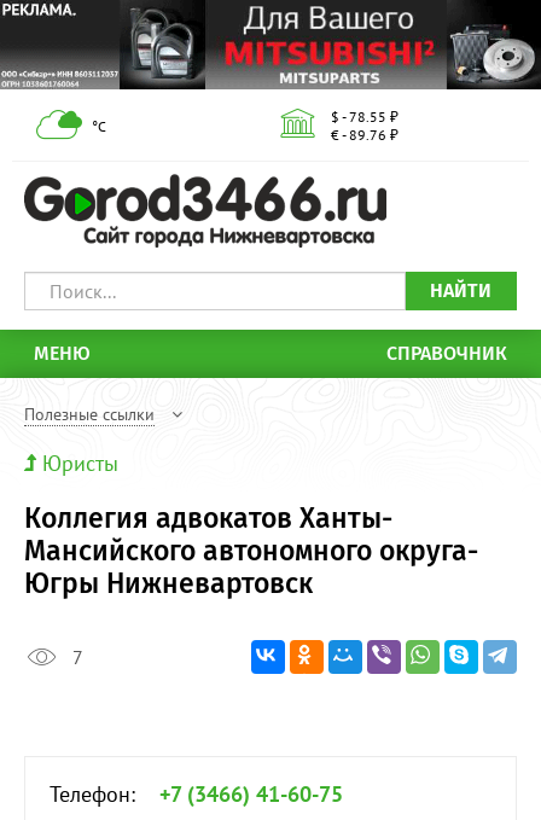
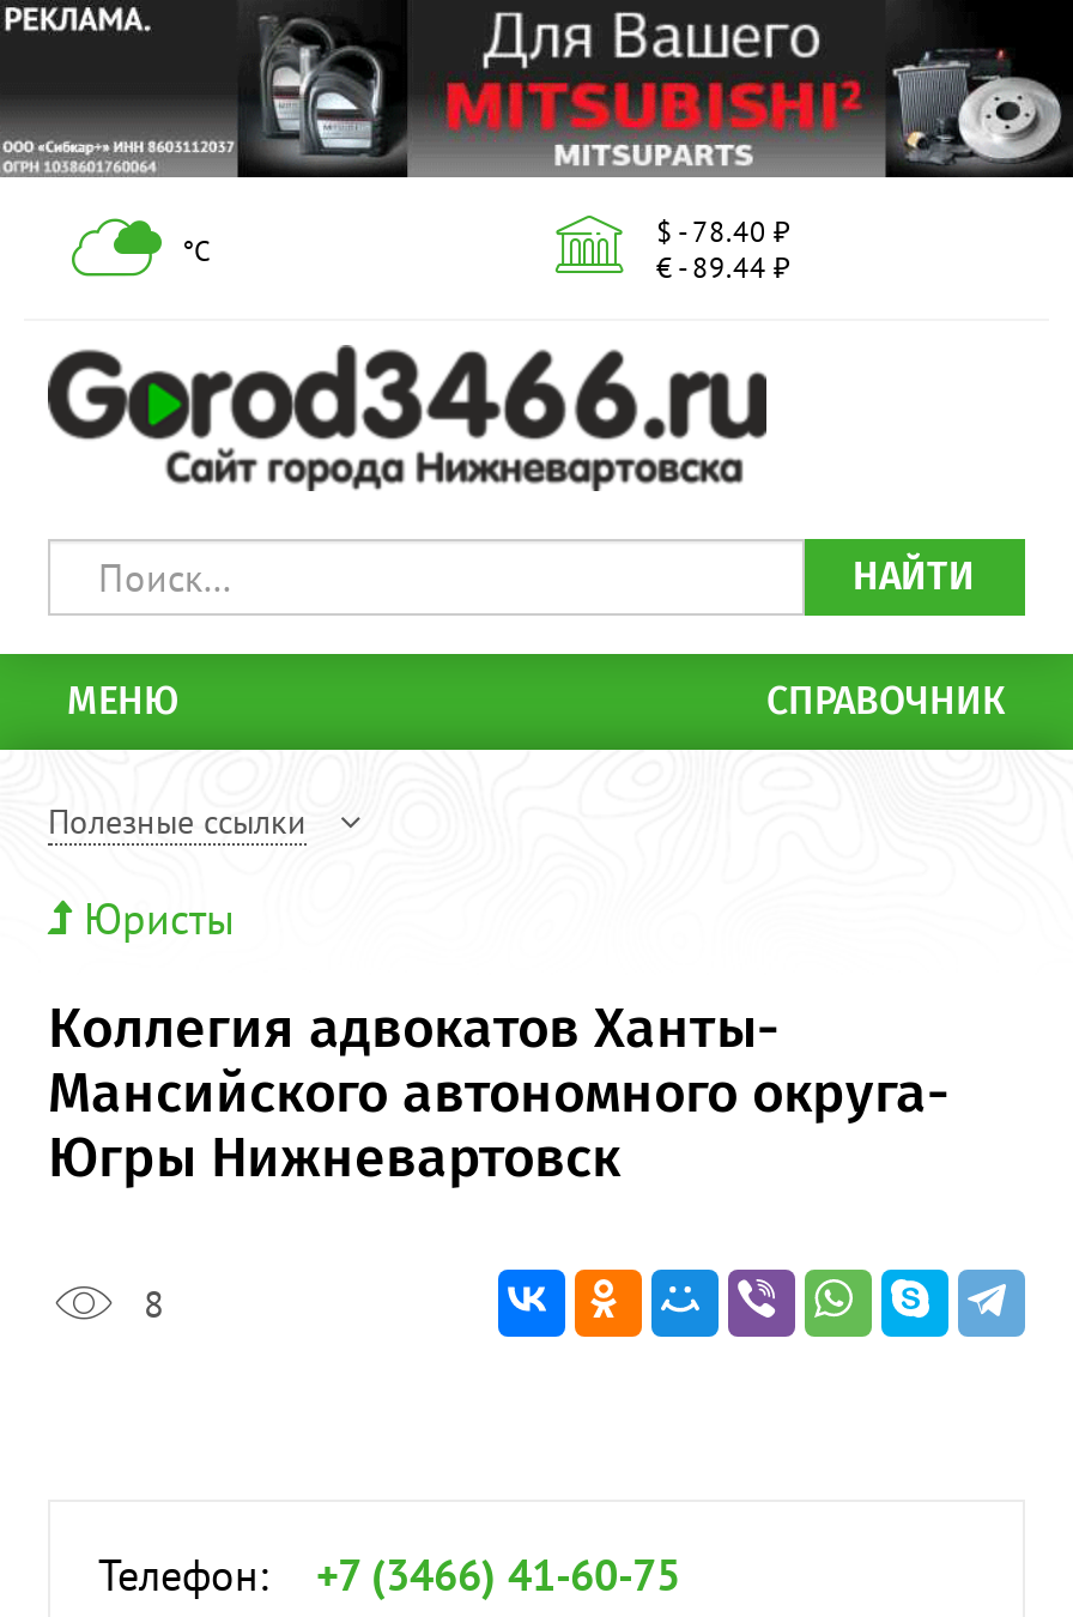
- $ - 78.55 ₽
+ $ - 78.40 ₽

- € - 89.76 ₽
+ € - 89.44 ₽

- 7
+ 8
